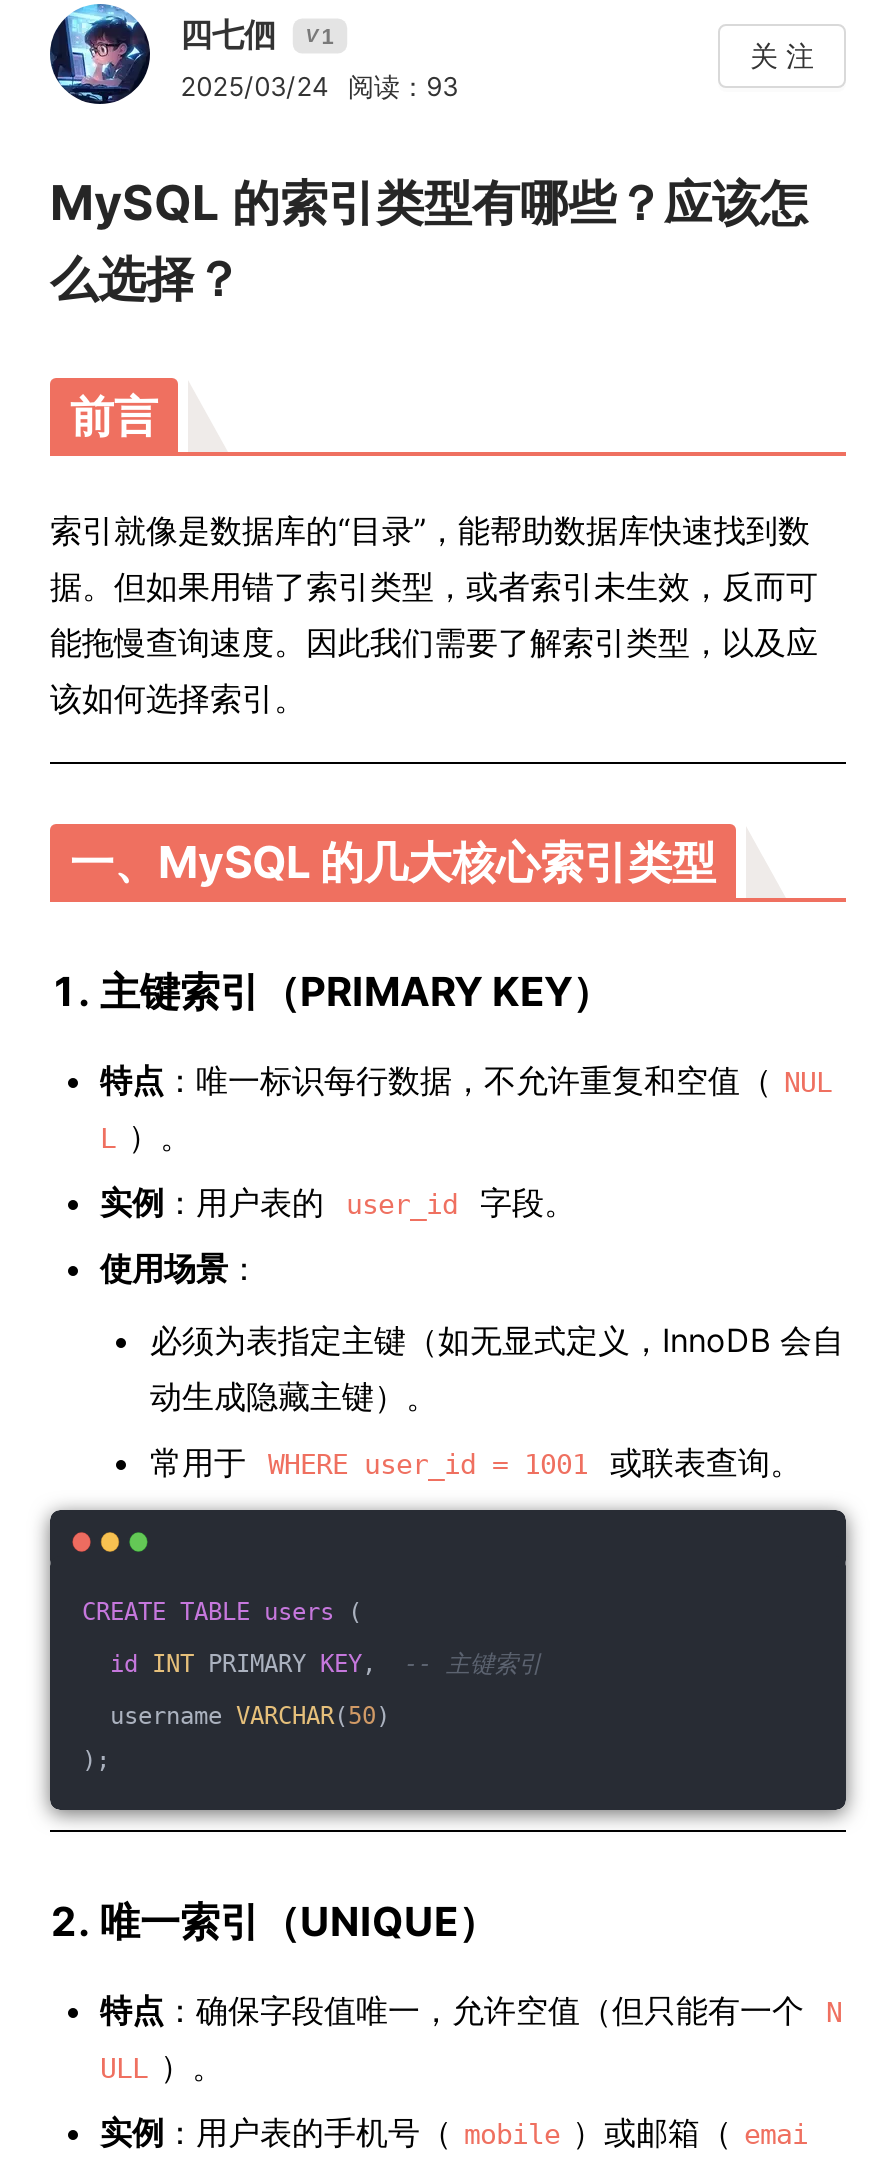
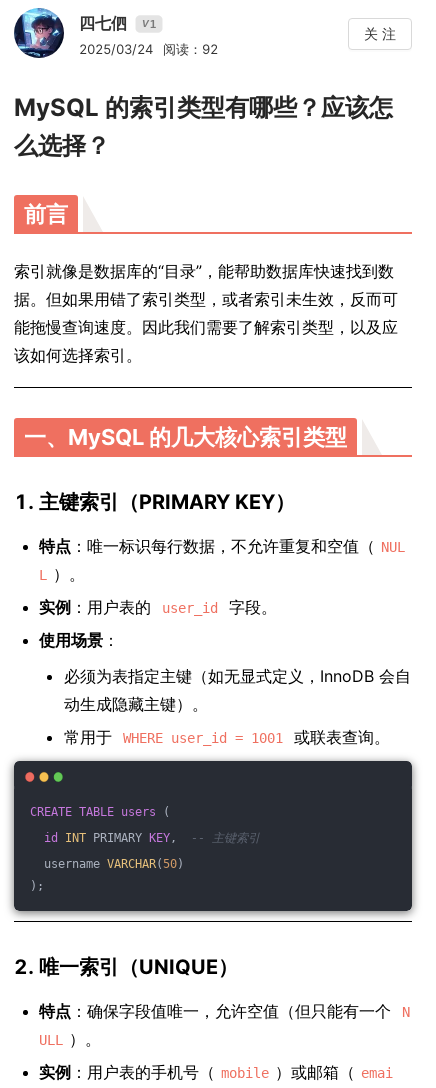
- 2025/03/24 阅读：93
+ 2025/03/24 阅读：92
